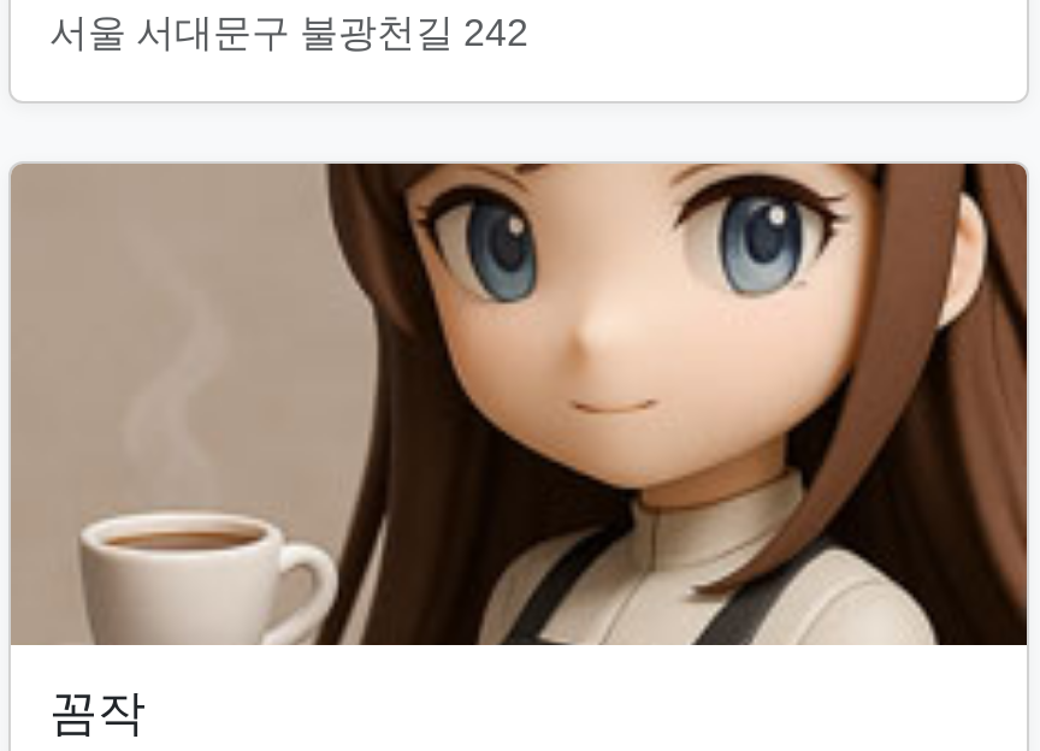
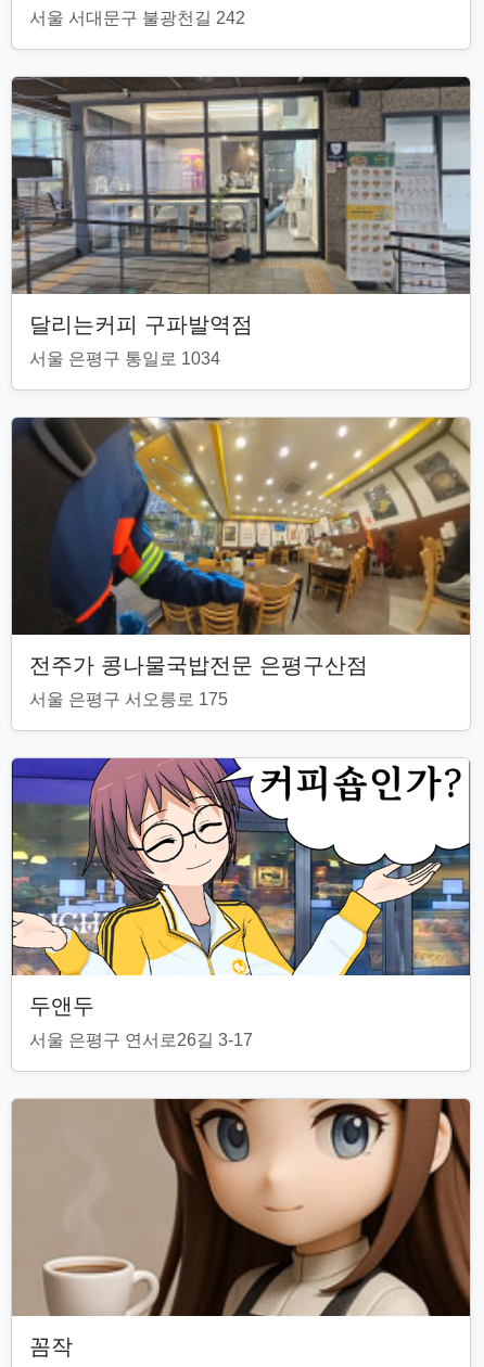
+ [image]
+ 전주가 콩나물국밥전문 은평구산점
+ 서울 은평구 서오릉로 175

+ [image]
+ 두앤두
+ 서울 은평구 연서로26길 3-17

+ [image]
+ 달리는커피 구파발역점
+ 서울 은평구 통일로 1034
